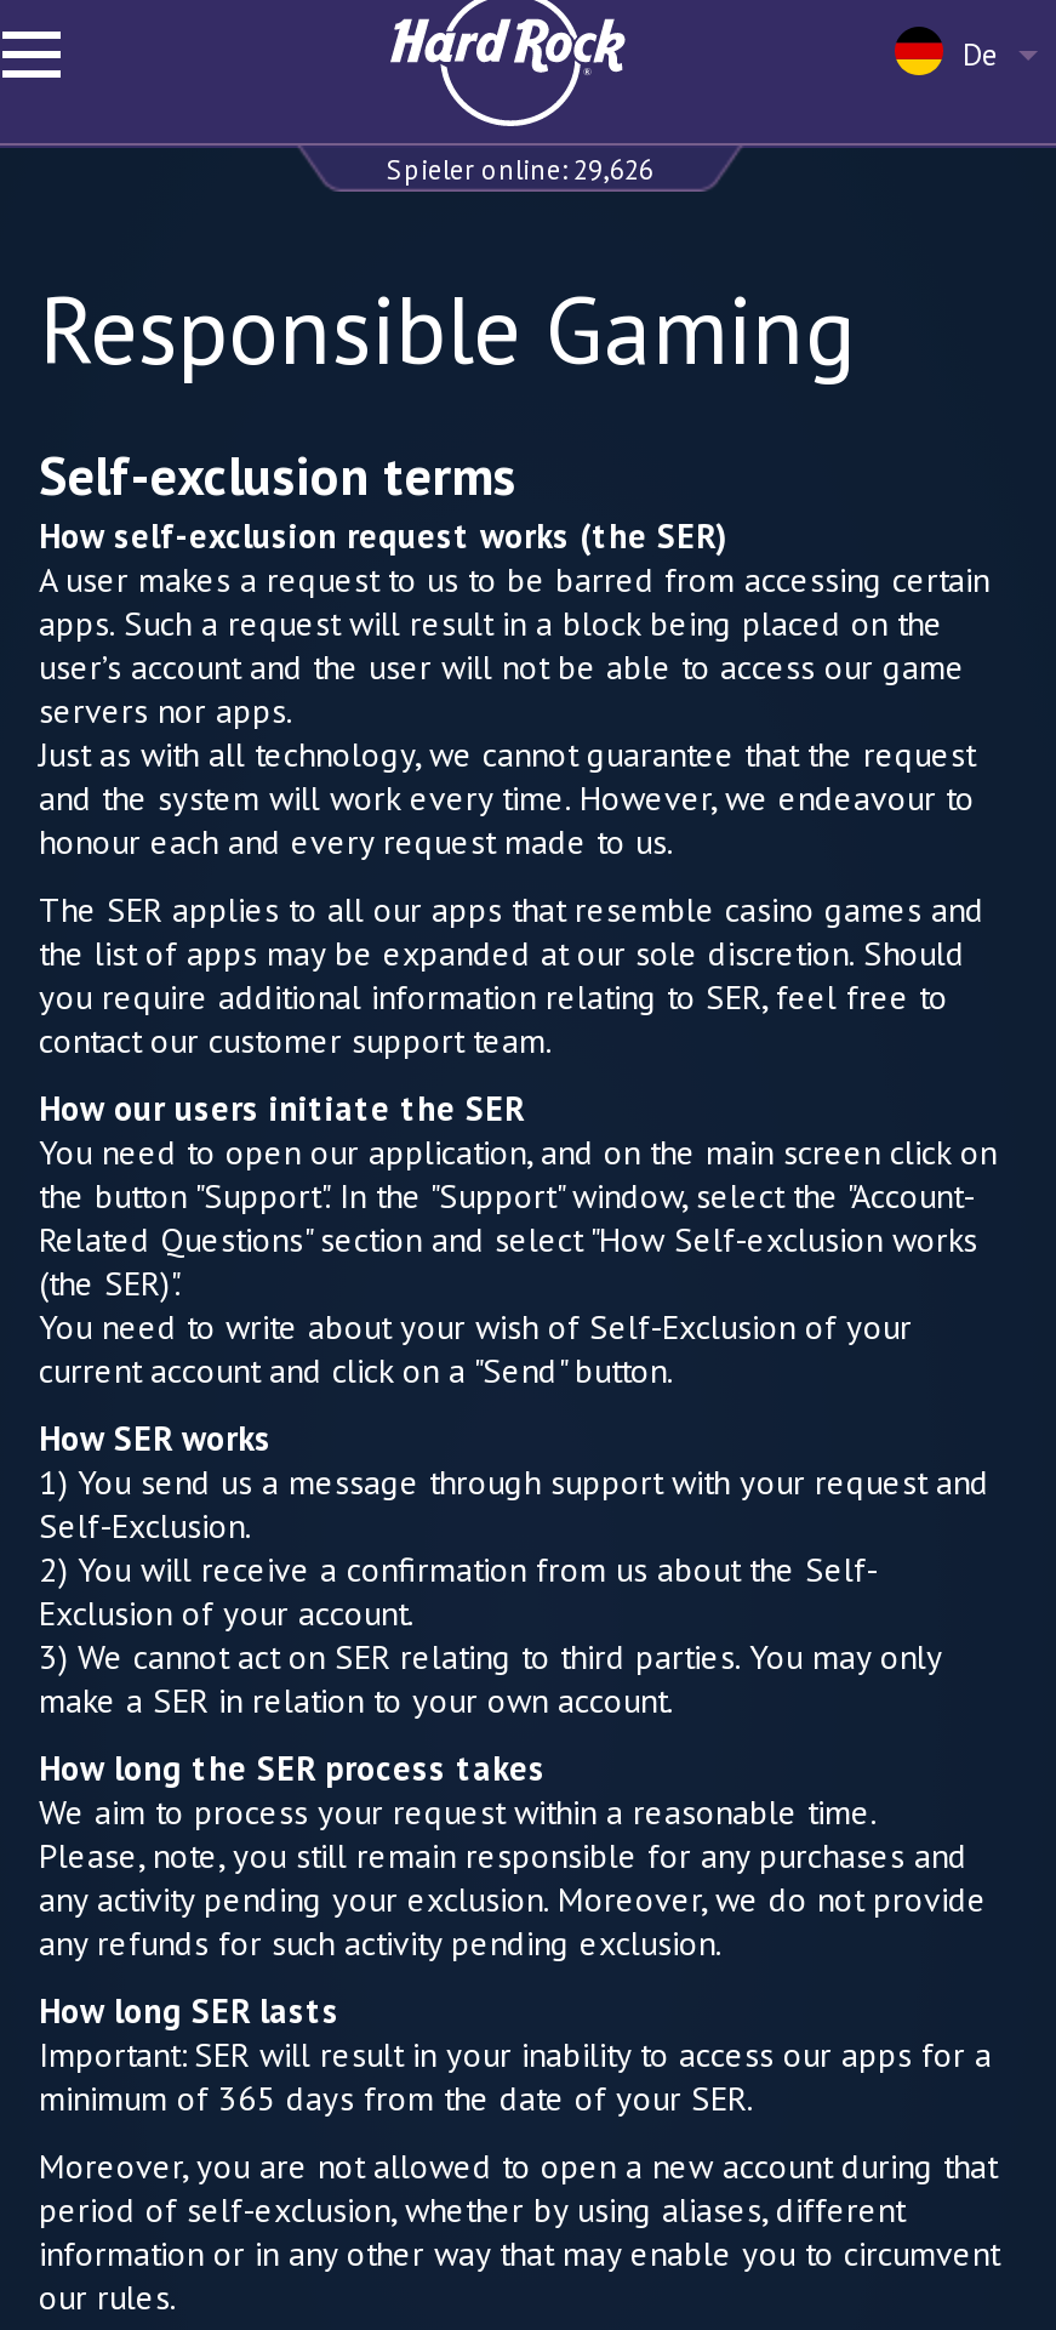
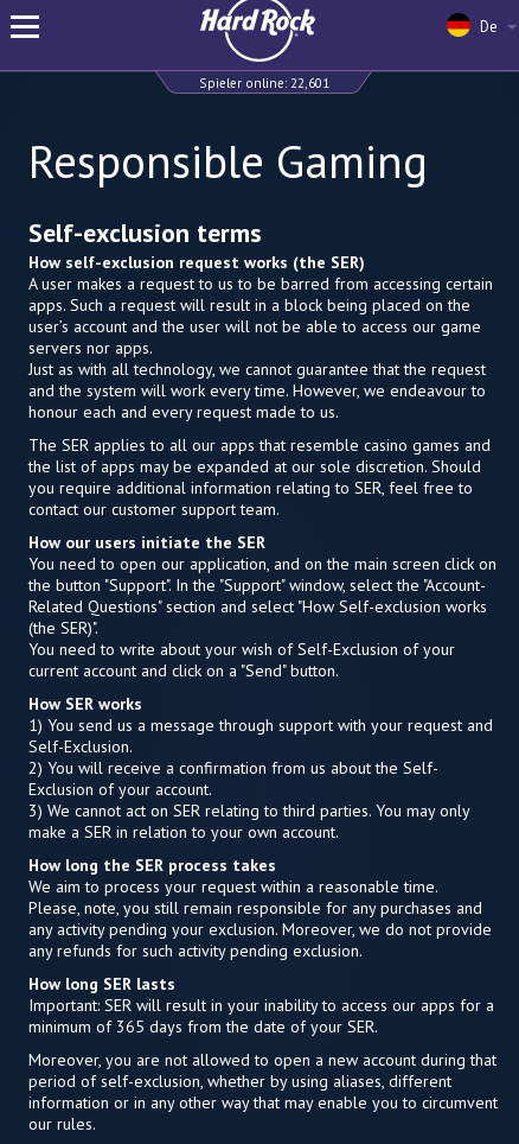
- Spieler online: 29,626
+ Spieler online: 22,601
